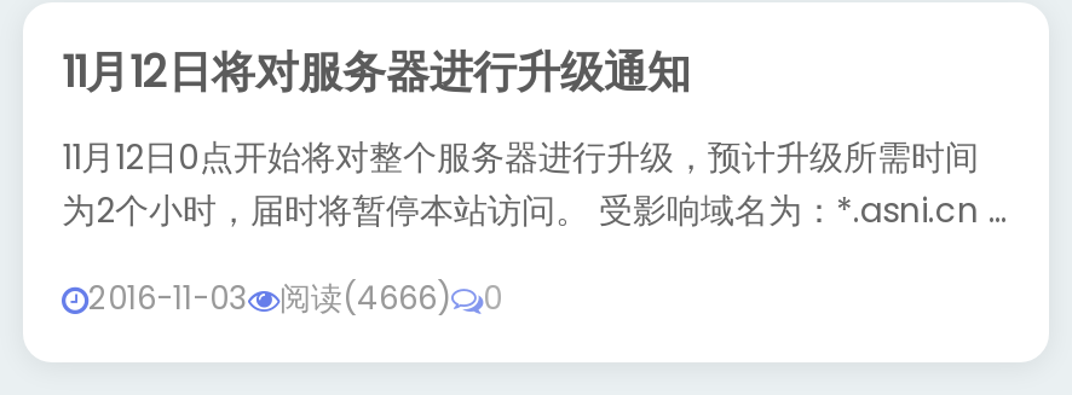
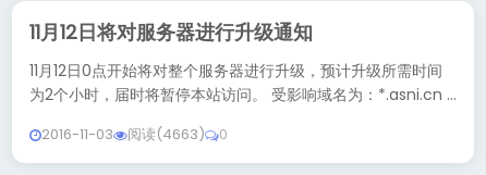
- 2016-11-03 阅读(4666) 0
+ 2016-11-03 阅读(4663) 0
